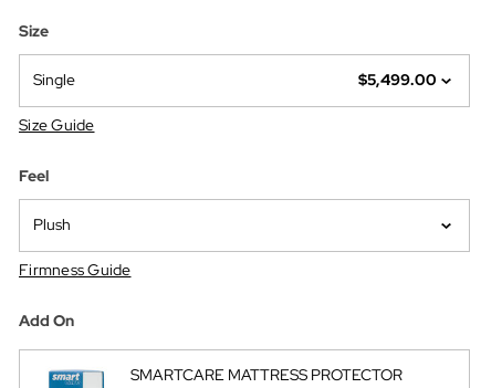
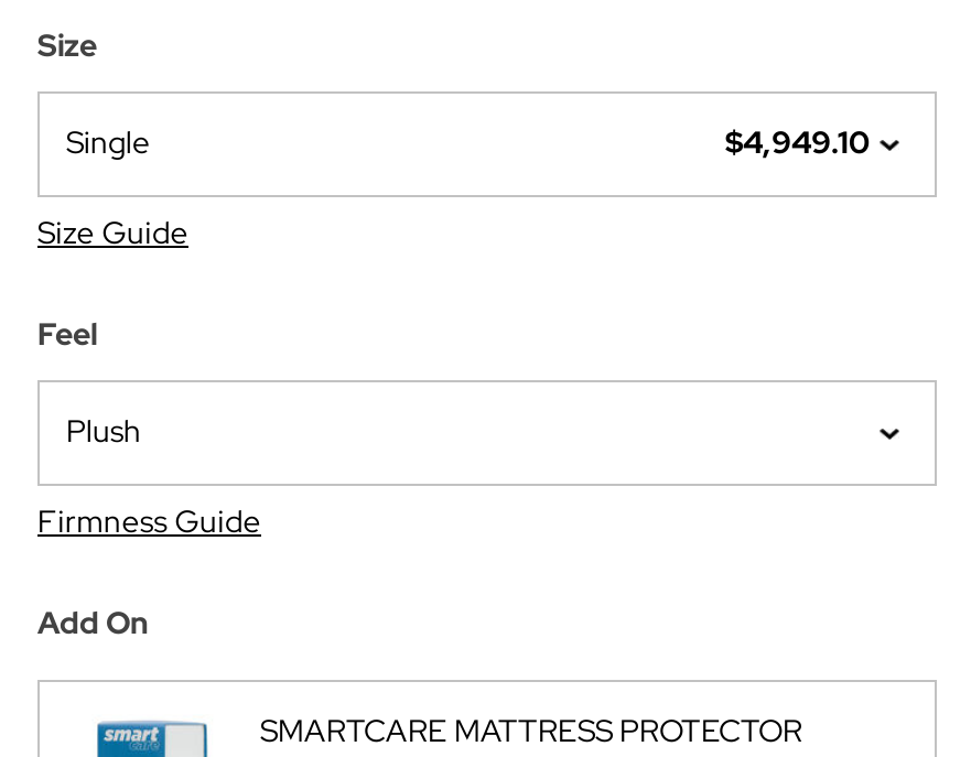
- $5,499.00
+ $4,949.10
